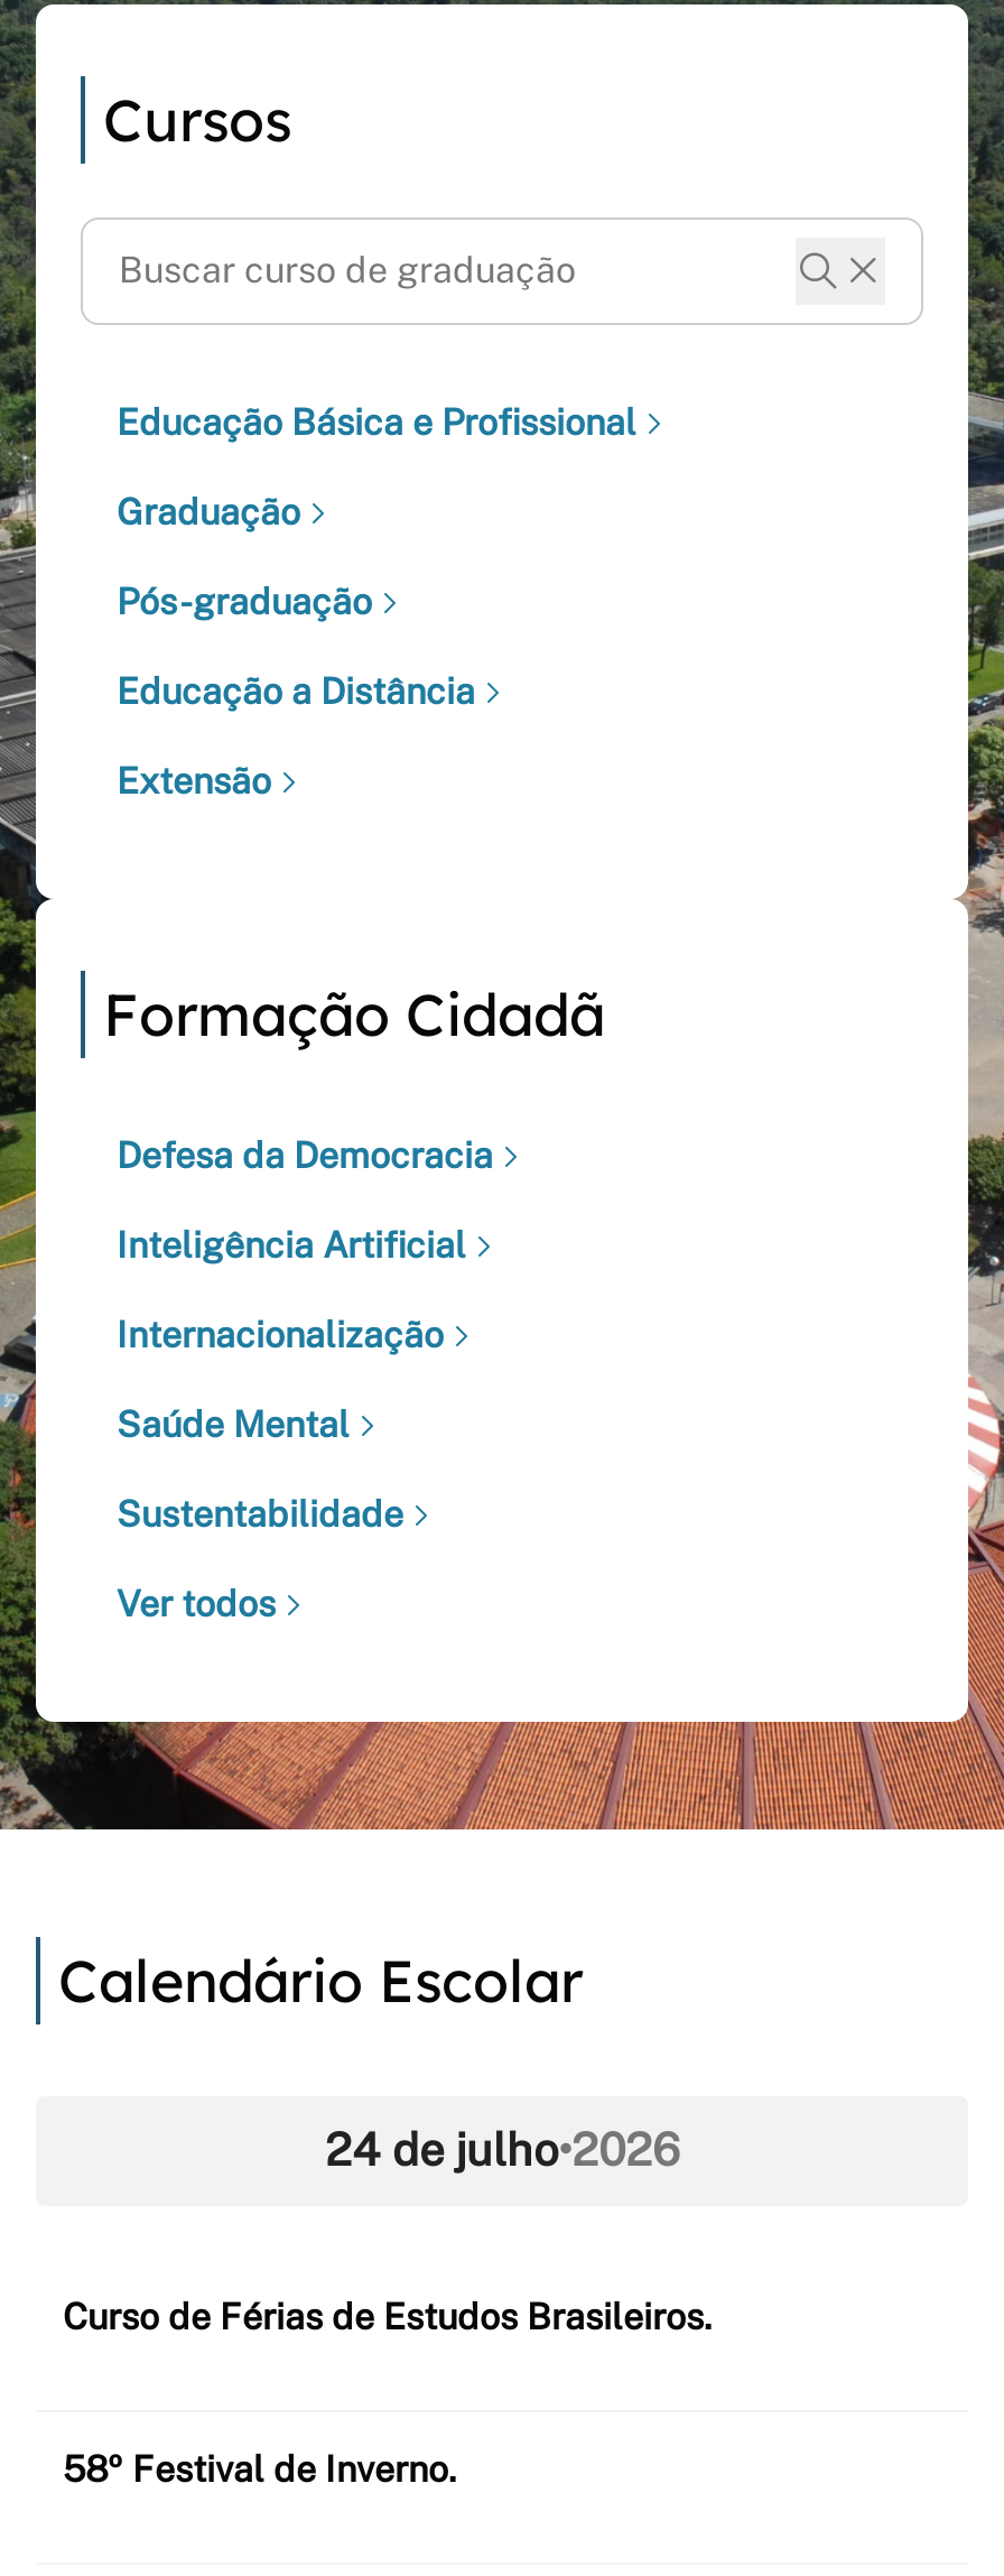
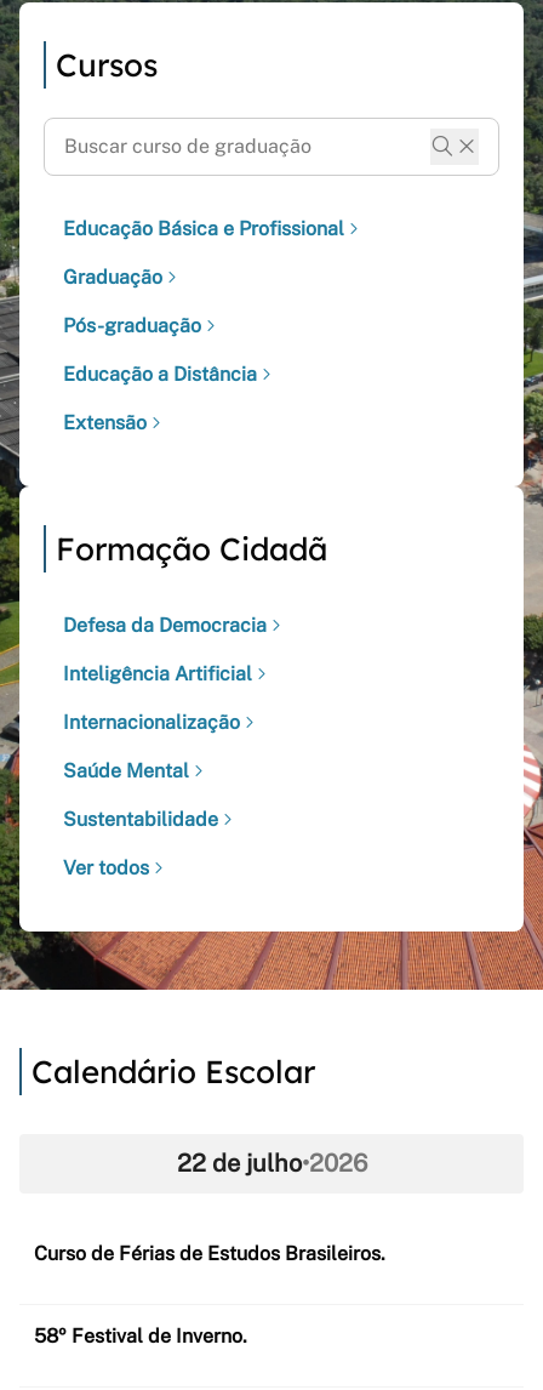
- 24 de julho•2026
+ 22 de julho•2026
